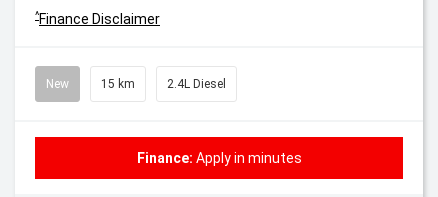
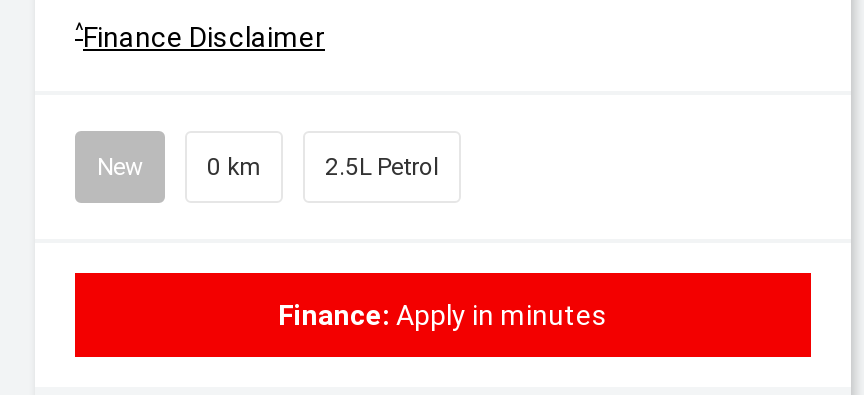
- 15 km
- 2.4L Diesel
+ 0 km
+ 2.5L Petrol
